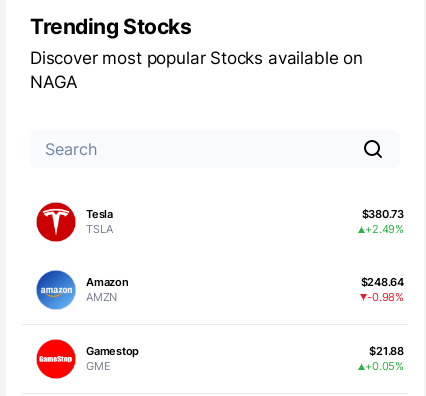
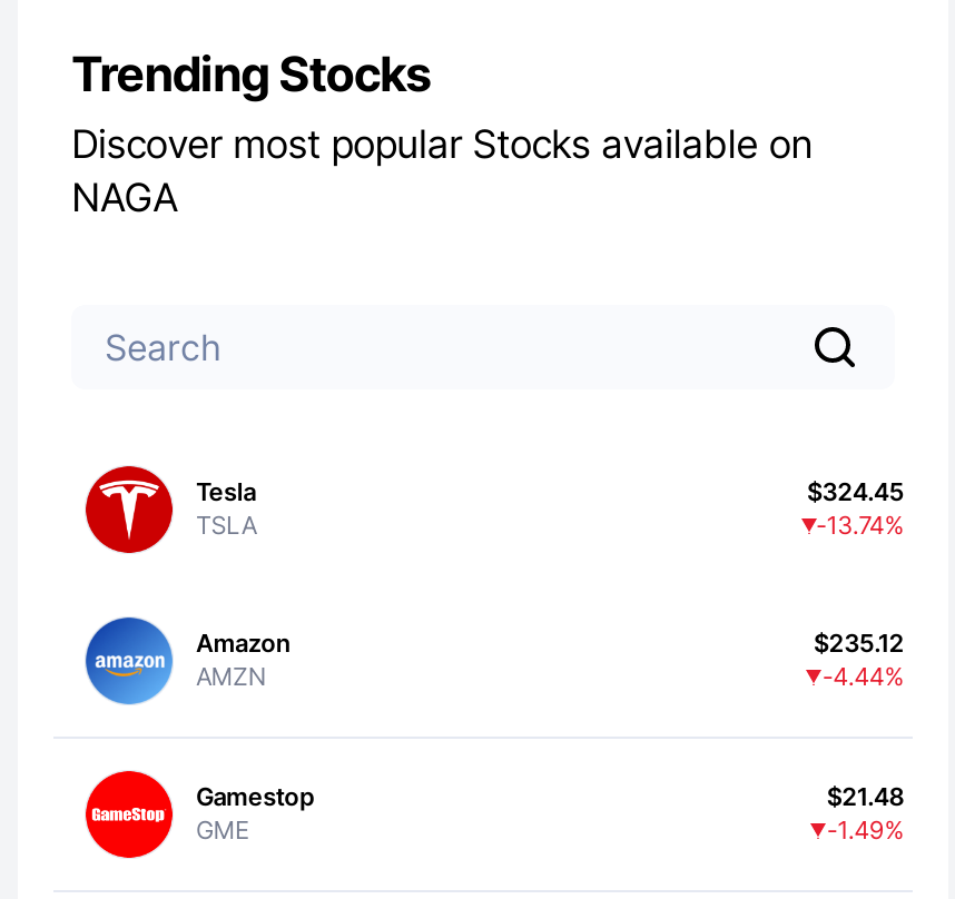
- $380.73
+ $324.45

- +2.49%
+ -13.74%

- $248.64
+ $235.12

- -0.98%
+ -4.44%

- $21.88
+ $21.48

- +0.05%
+ -1.49%
